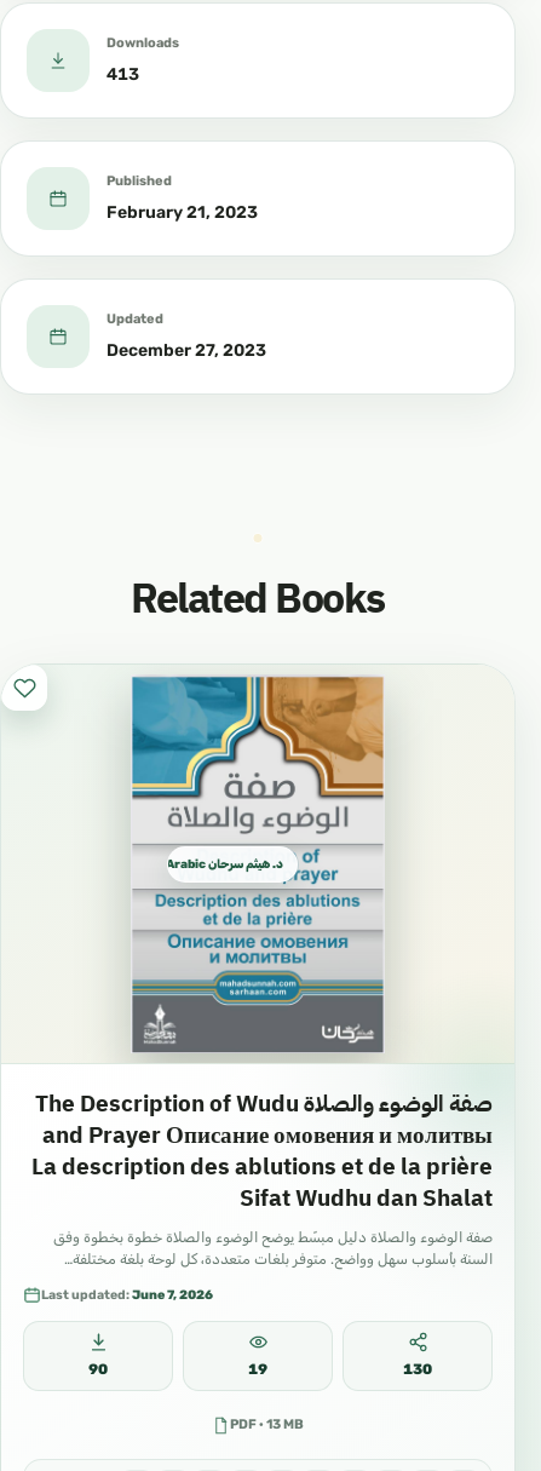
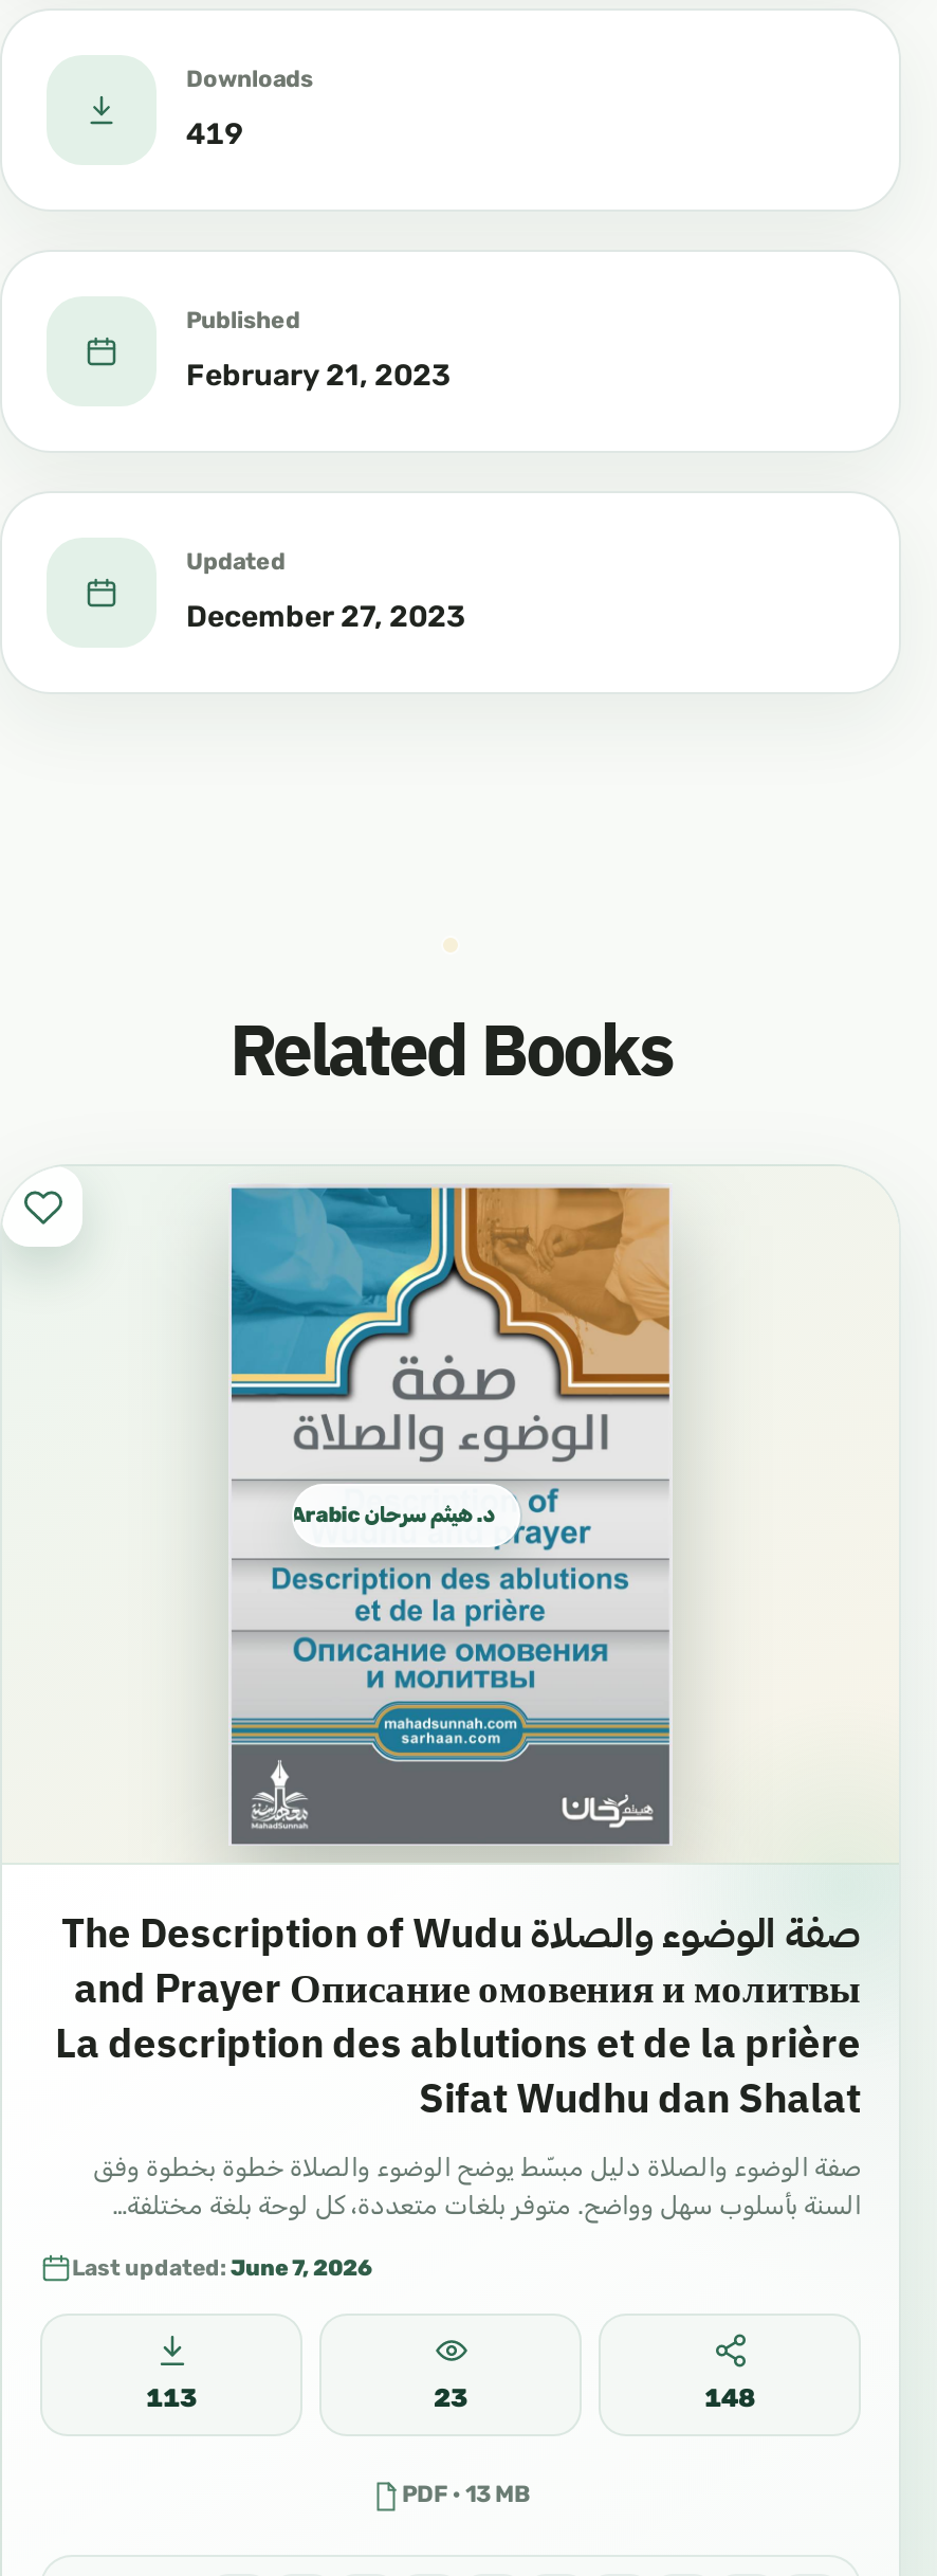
- 413
+ 419

- 90
+ 113

- 19
+ 23

- 130
+ 148
